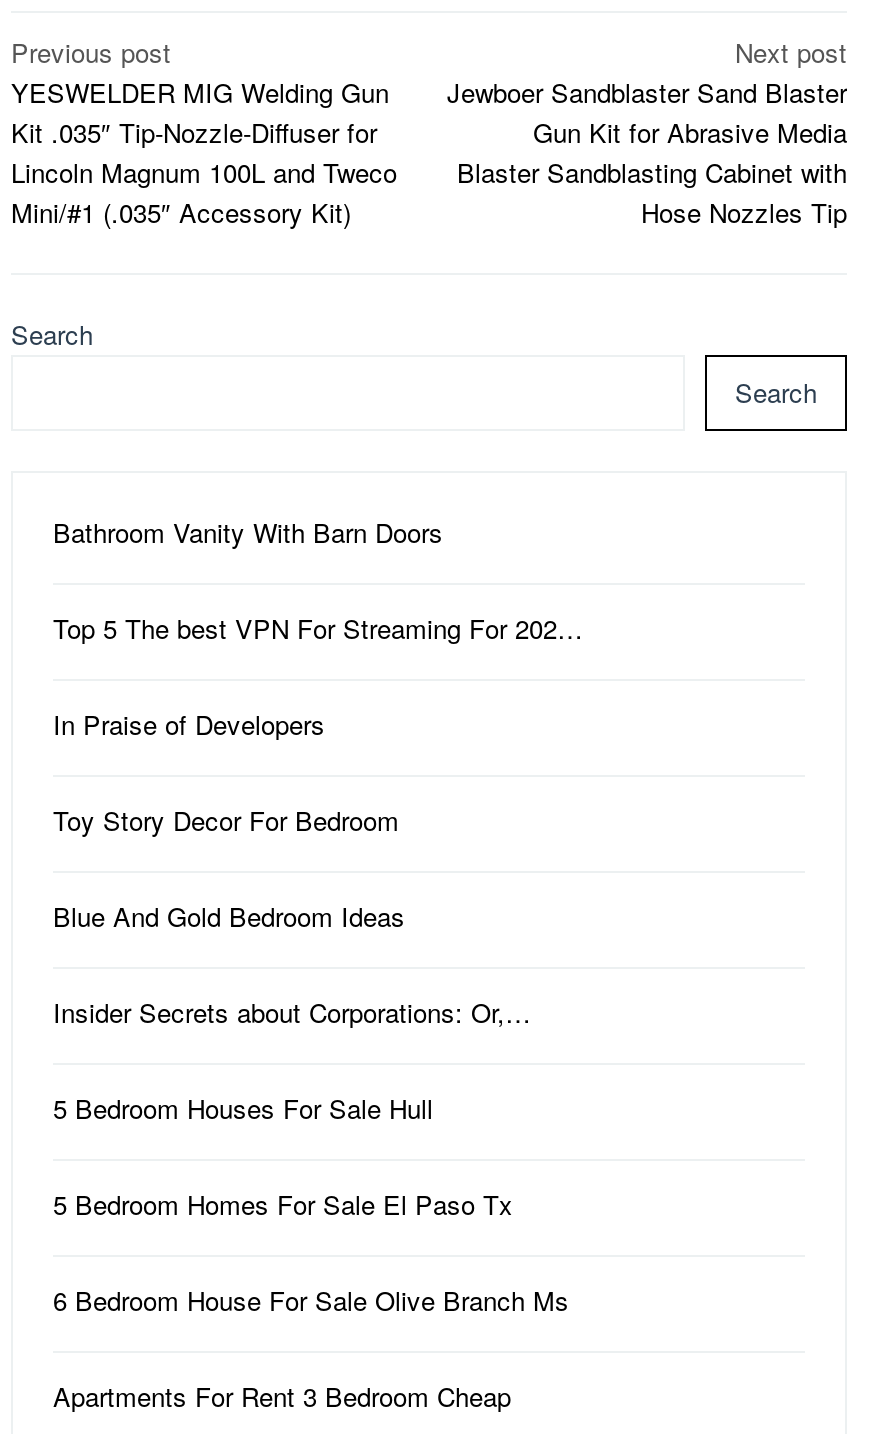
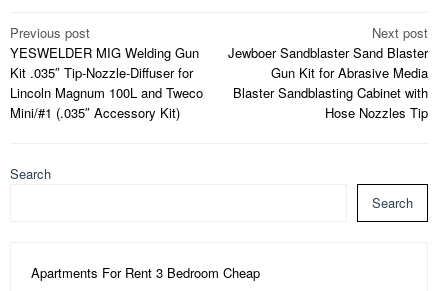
- Bathroom Vanity With Barn Doors
- Top 5 The best VPN For Streaming For 202…
- In Praise of Developers
- Toy Story Decor For Bedroom
- Blue And Gold Bedroom Ideas
- Insider Secrets about Corporations: Or,…
- 5 Bedroom Houses For Sale Hull
- 5 Bedroom Homes For Sale El Paso Tx
- 6 Bedroom House For Sale Olive Branch Ms
